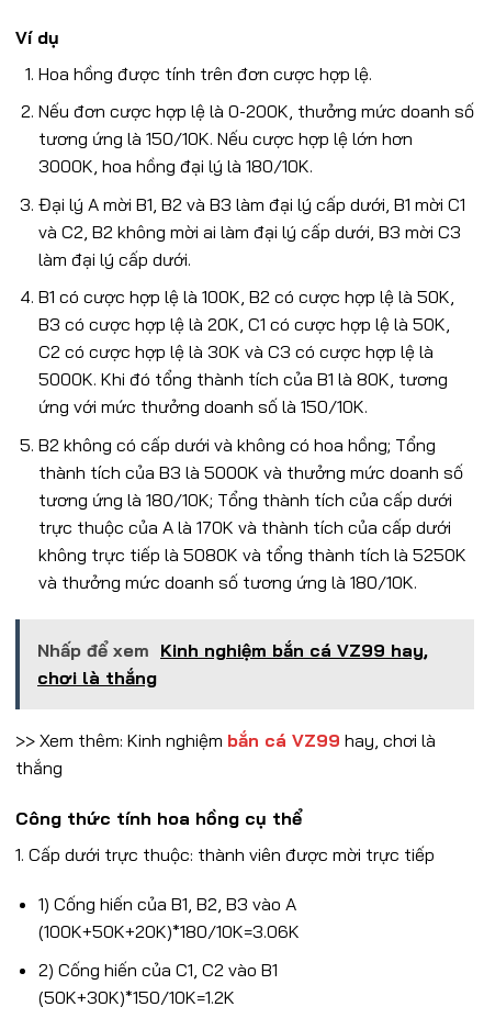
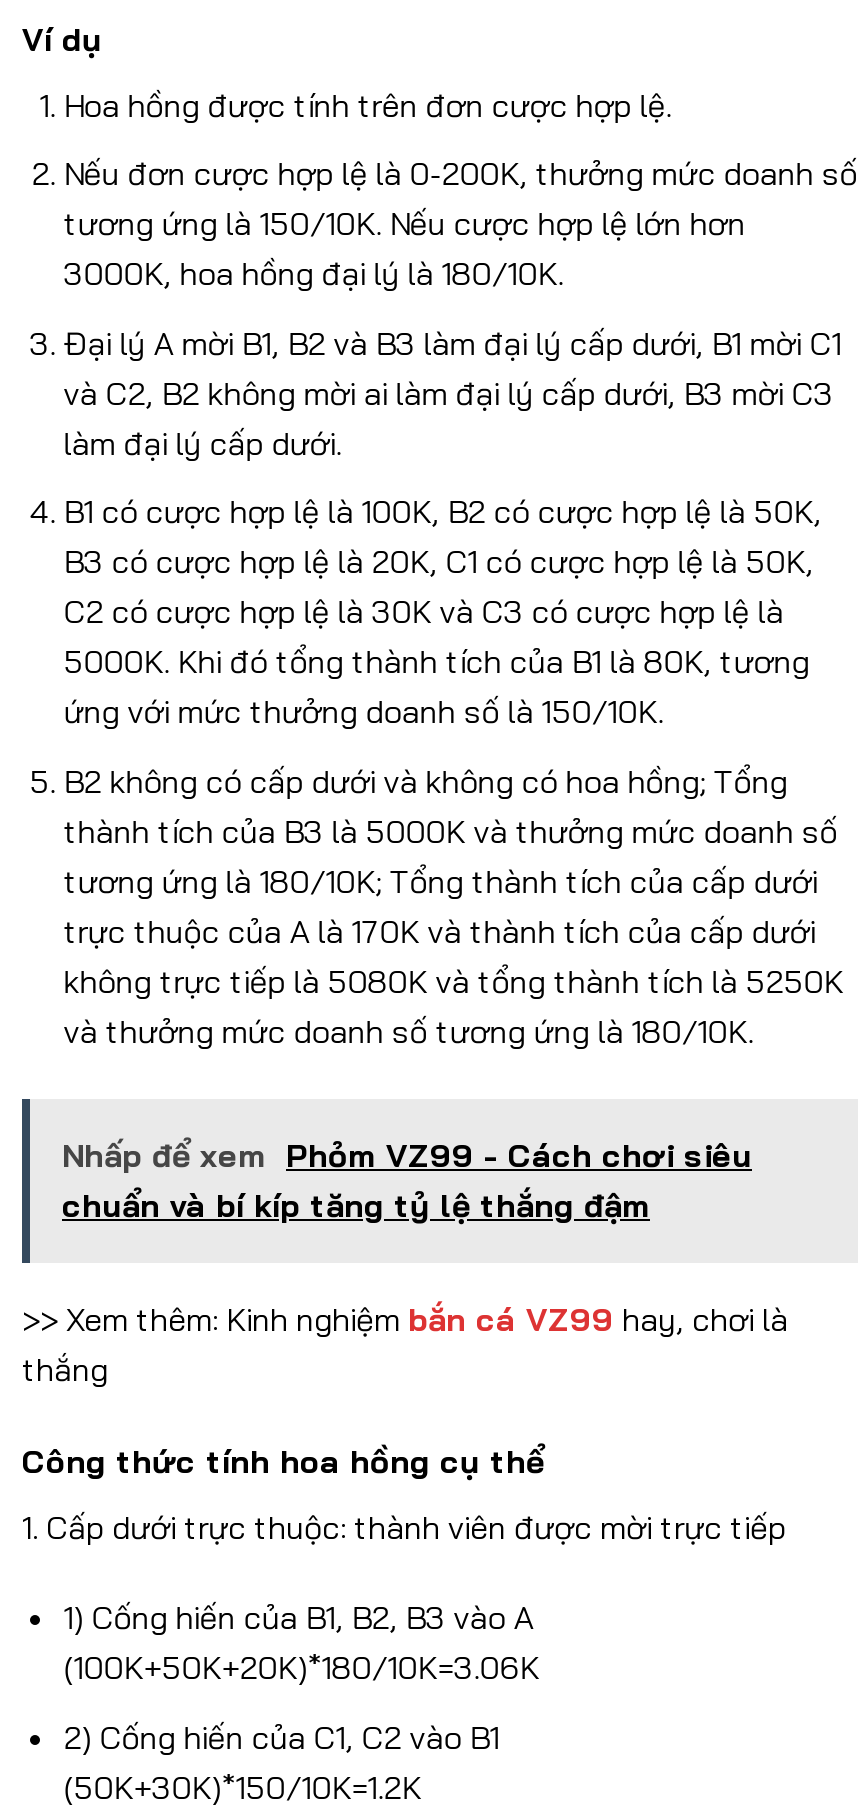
- Nhấp để xem Kinh nghiệm bắn cá VZ99 hay,
- chơi là thắng
+ Nhấp để xem Phỏm VZ99 - Cách chơi siêu
+ chuẩn và bí kíp tăng tỷ lệ thắng đậm
